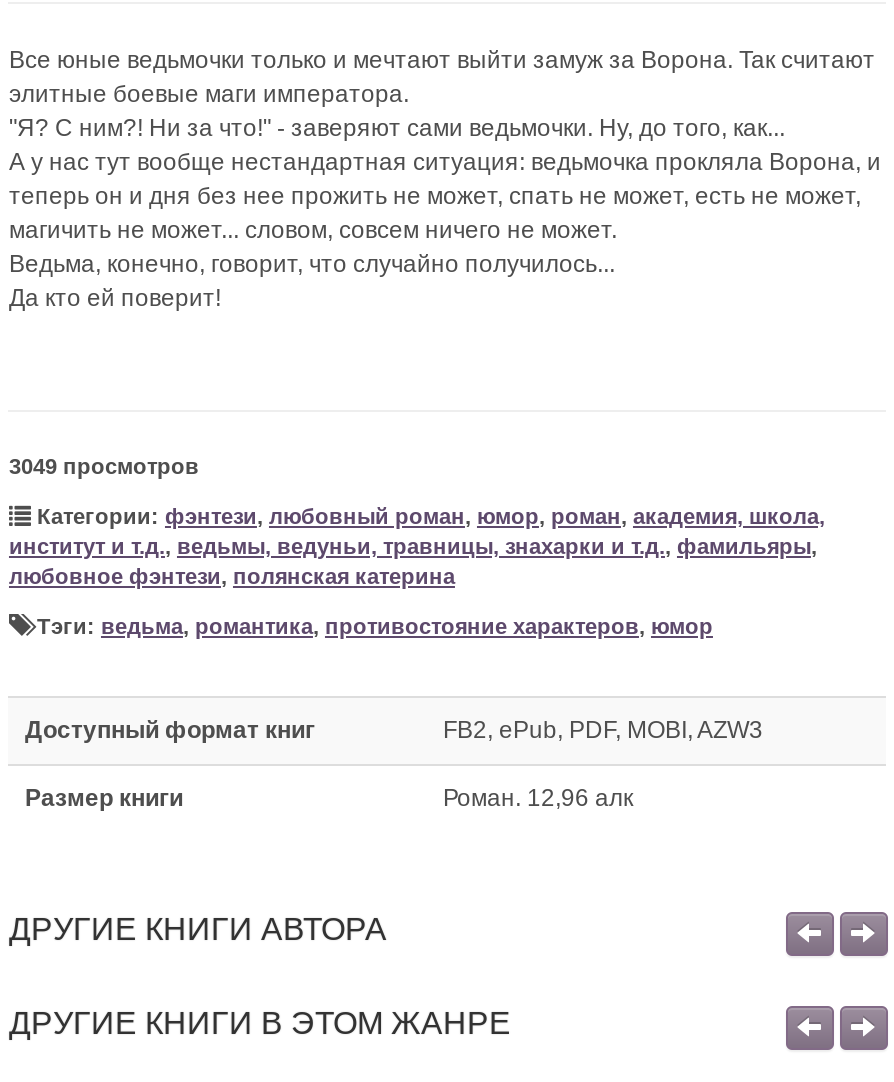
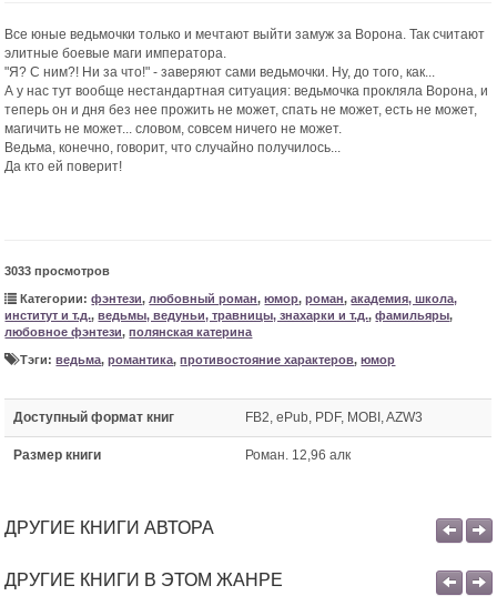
- 3049 просмотров
+ 3033 просмотров
